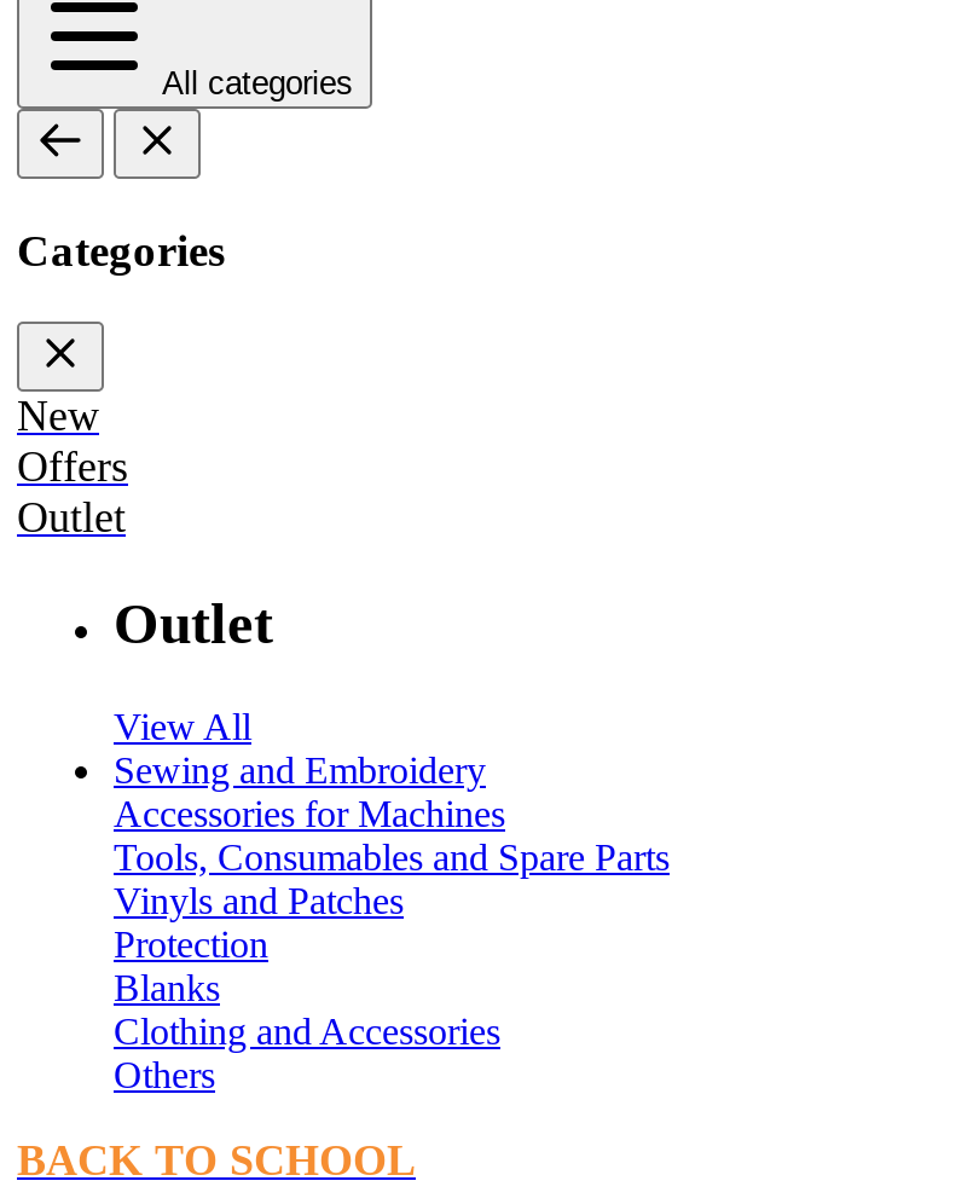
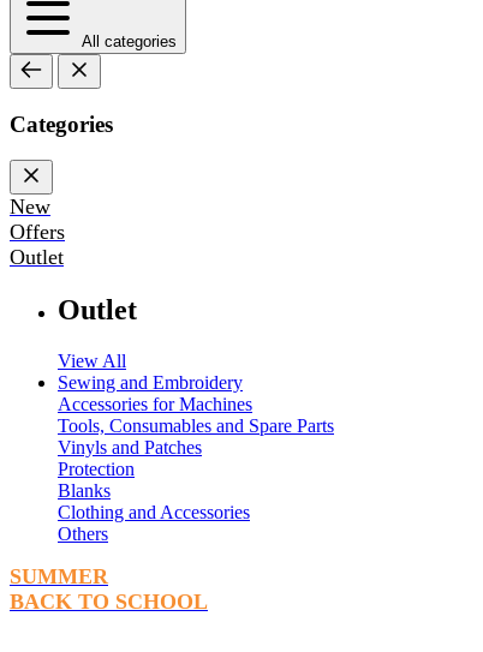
+ SUMMER
